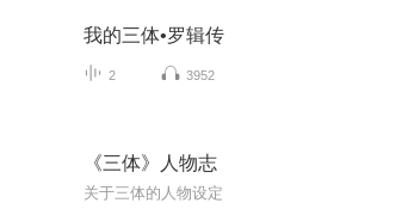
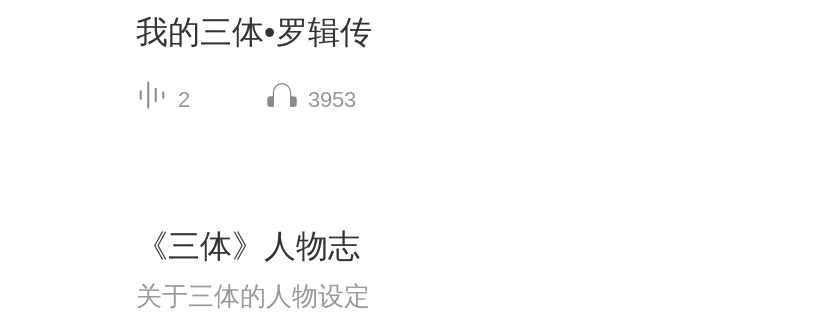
- 3952
+ 3953
